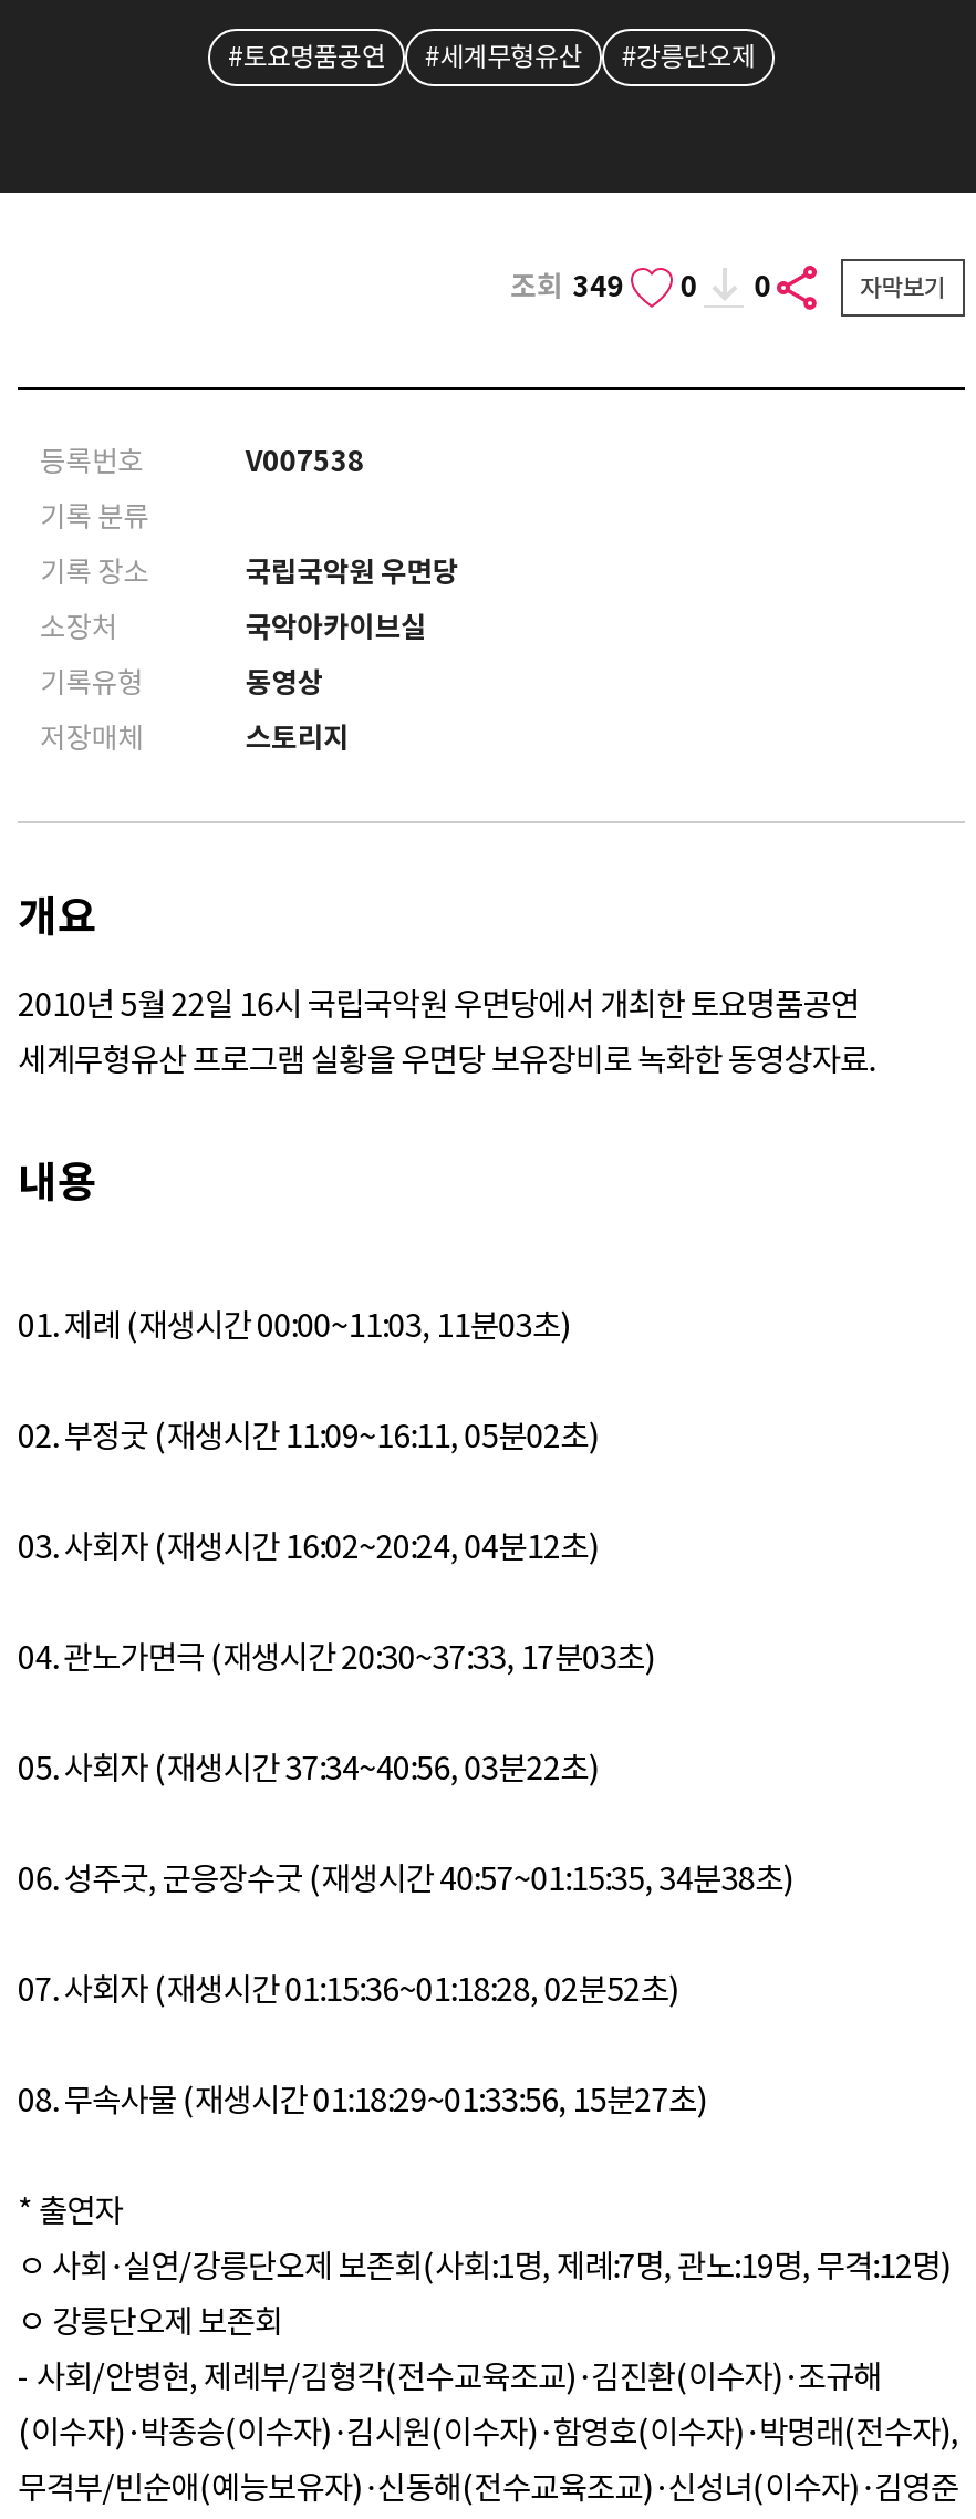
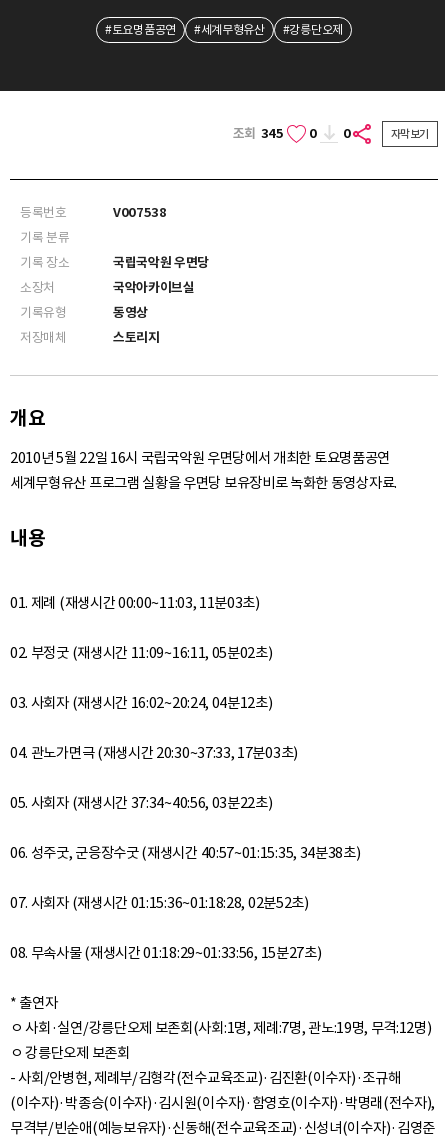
- 조회 349 0 0
+ 조회 345 0 0
